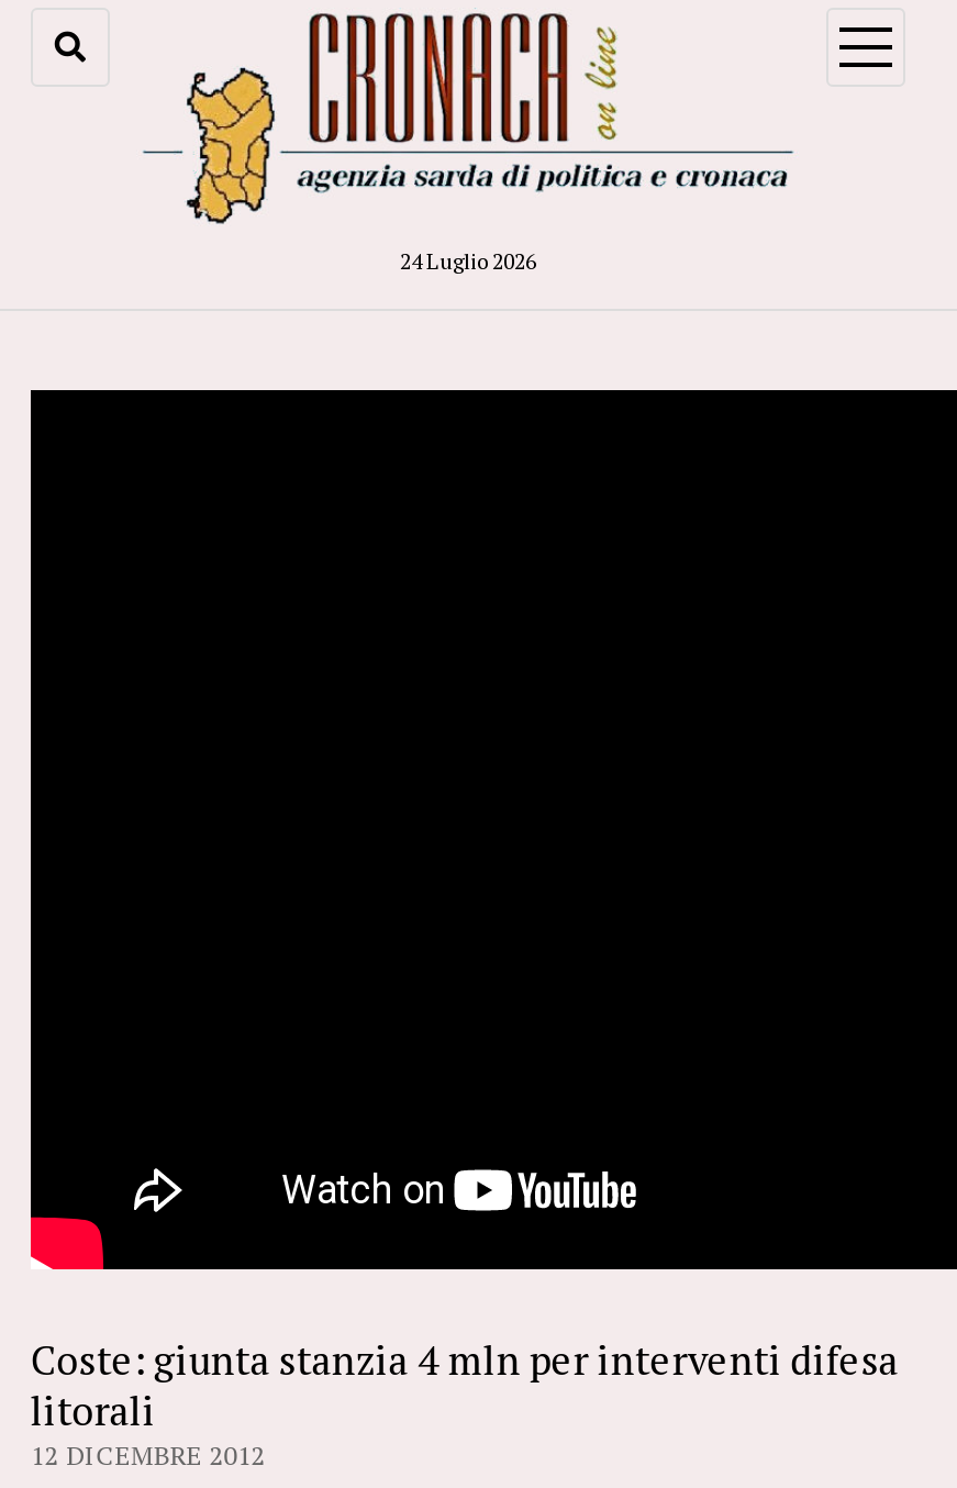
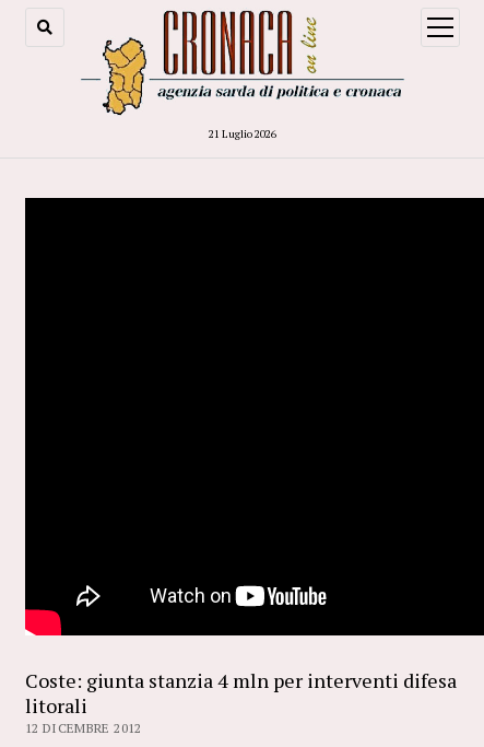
- 24 Luglio 2026
+ 21 Luglio 2026
